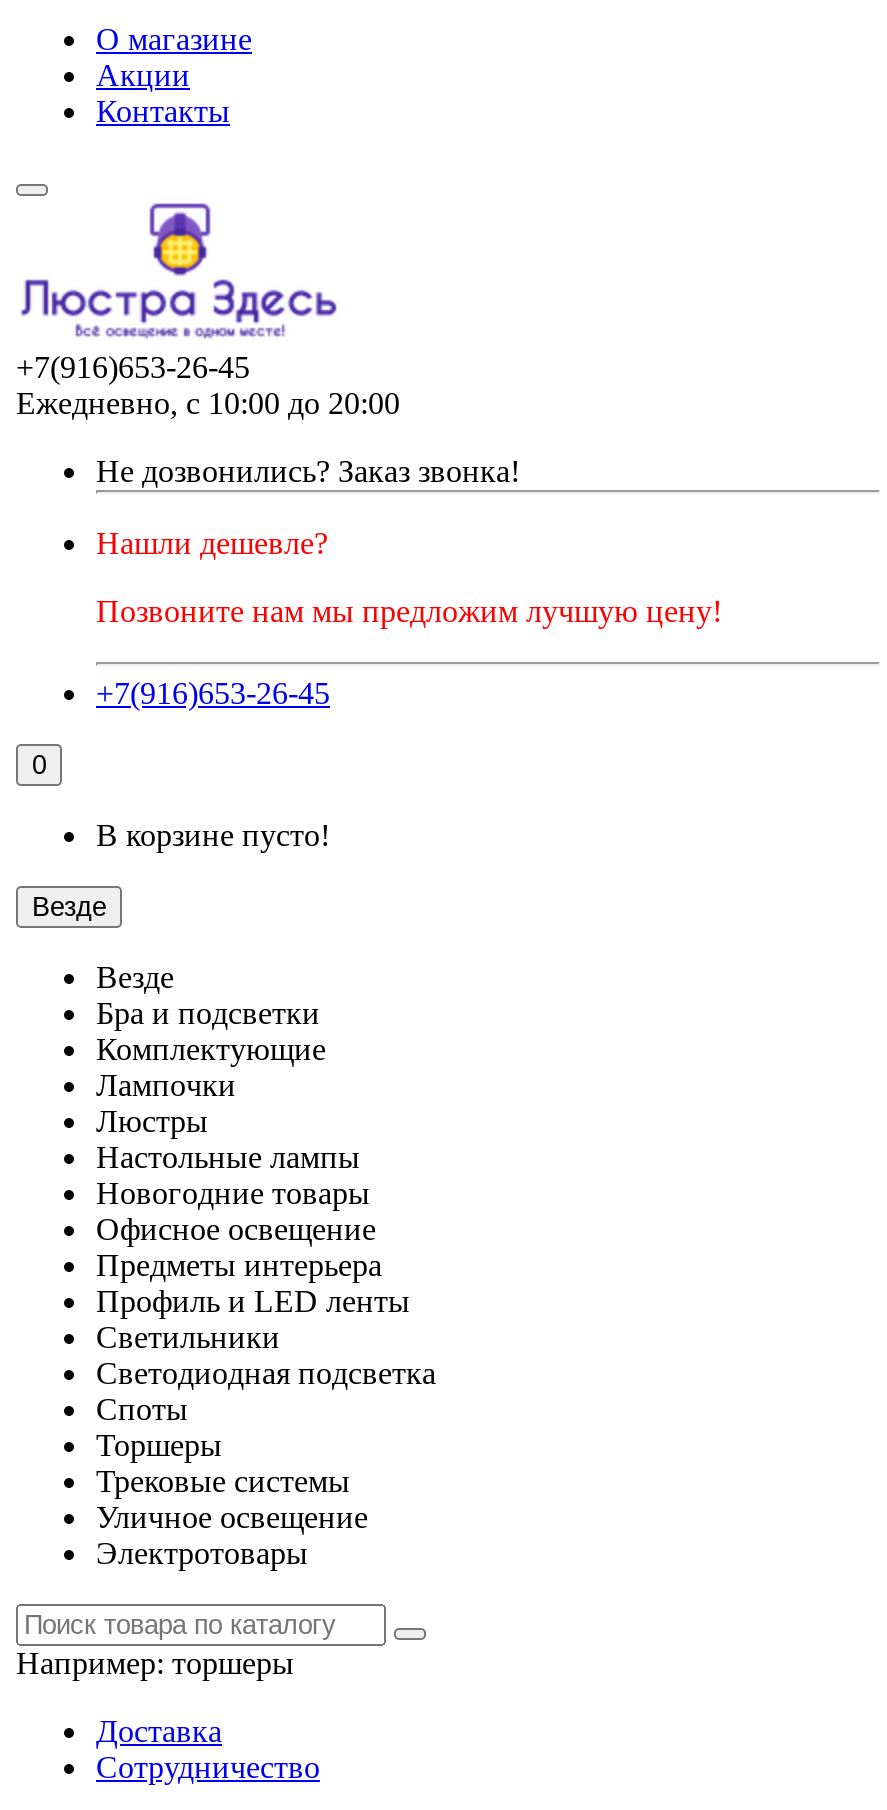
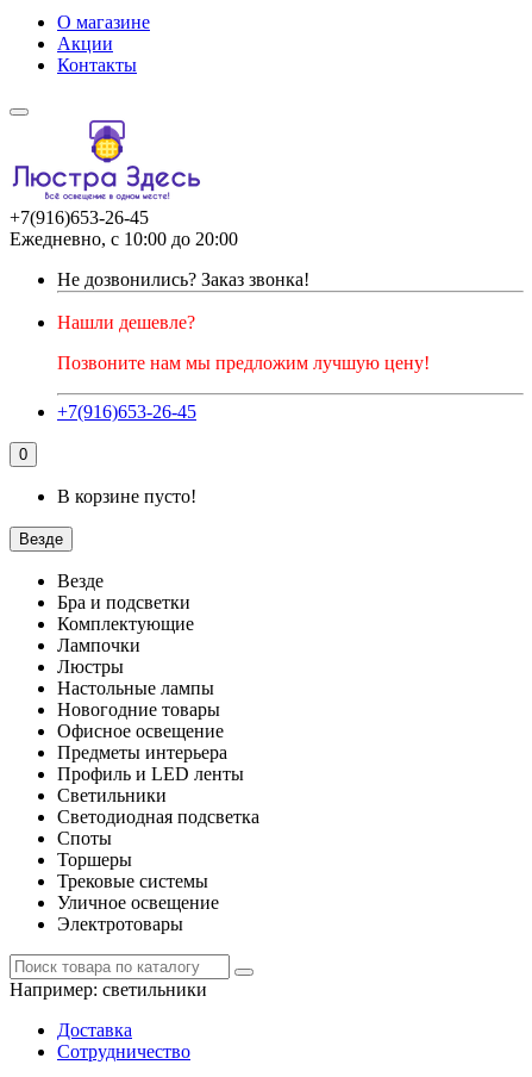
- Например:торшеры
+ Например:светильники
